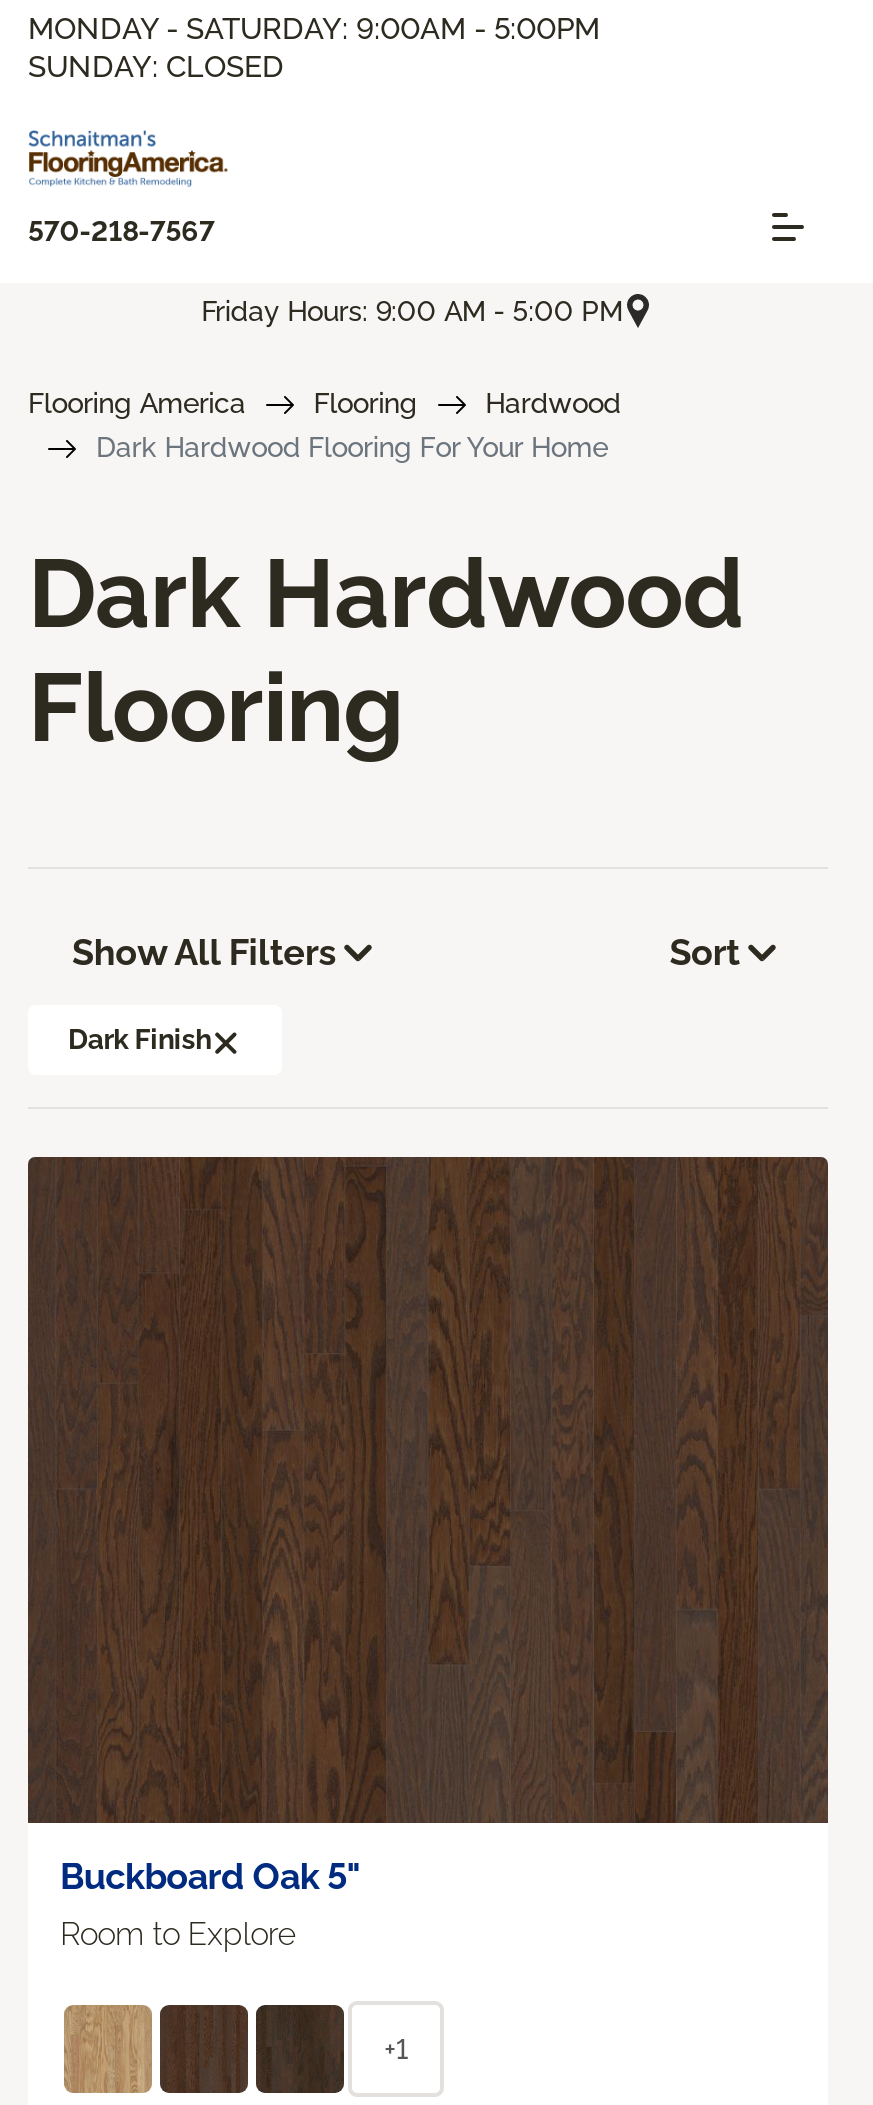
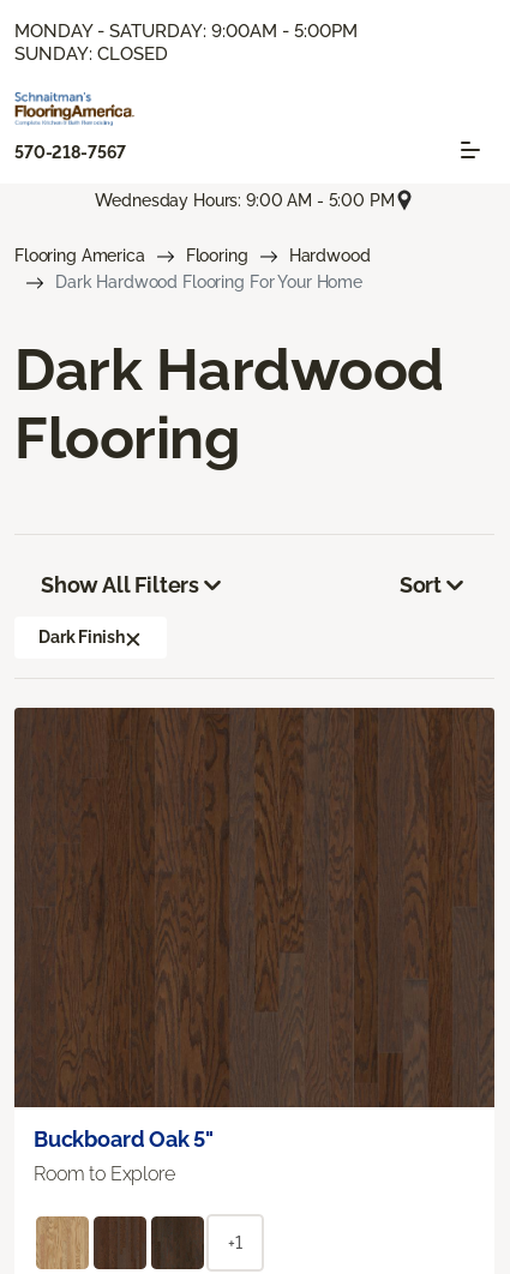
- Friday Hours: 9:00 AM - 5:00 PM
+ Wednesday Hours: 9:00 AM - 5:00 PM
